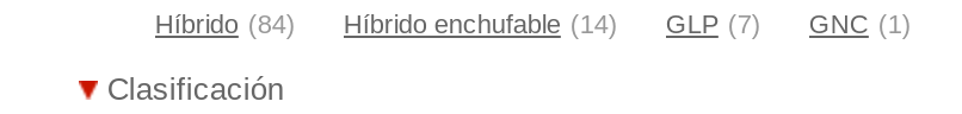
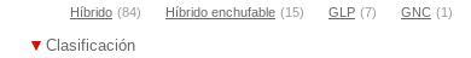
- Híbrido enchufable (14)
+ Híbrido enchufable (15)
